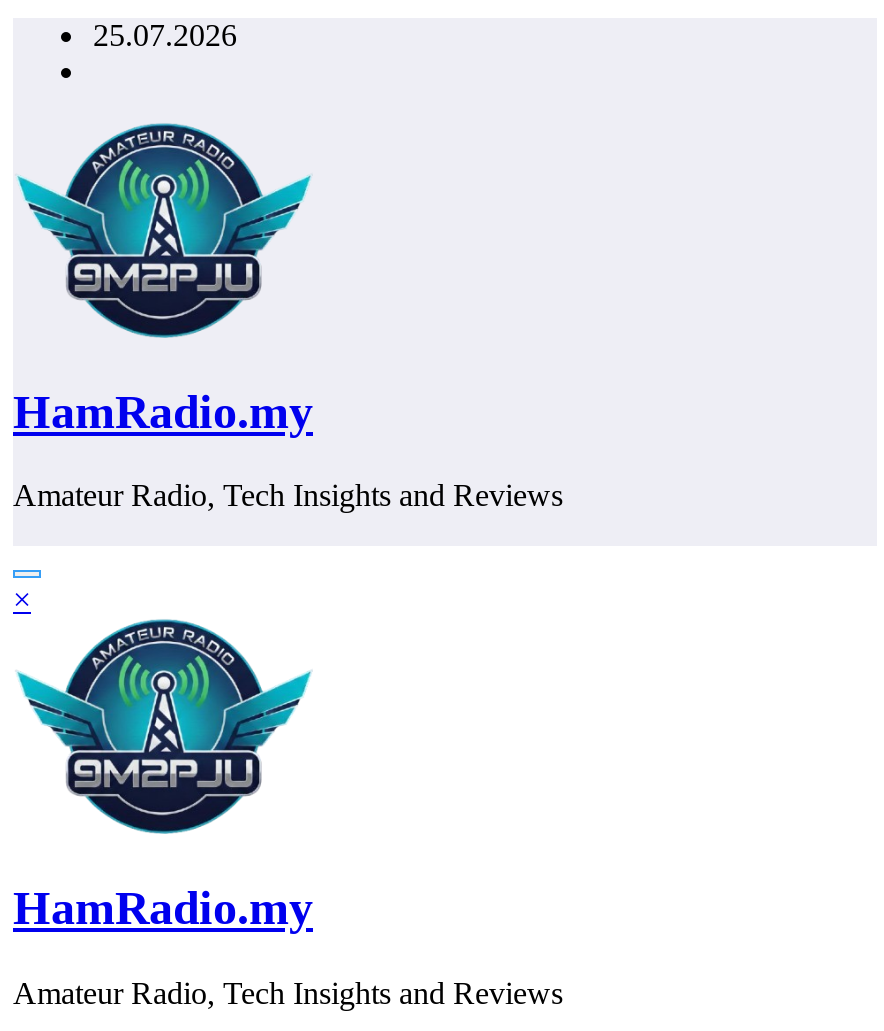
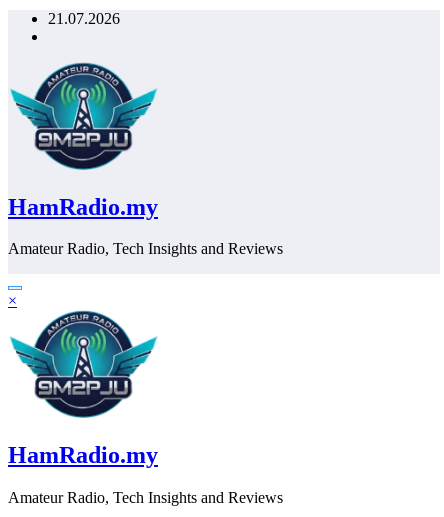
- 25.07.2026
+ 21.07.2026
